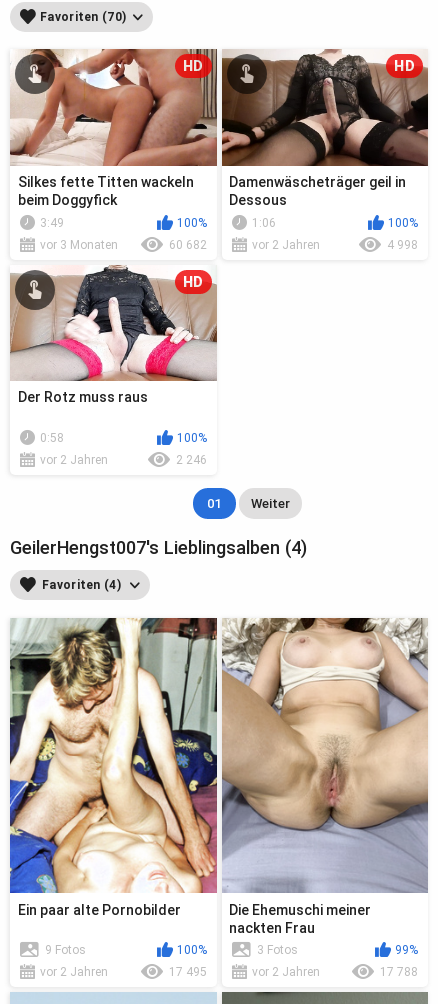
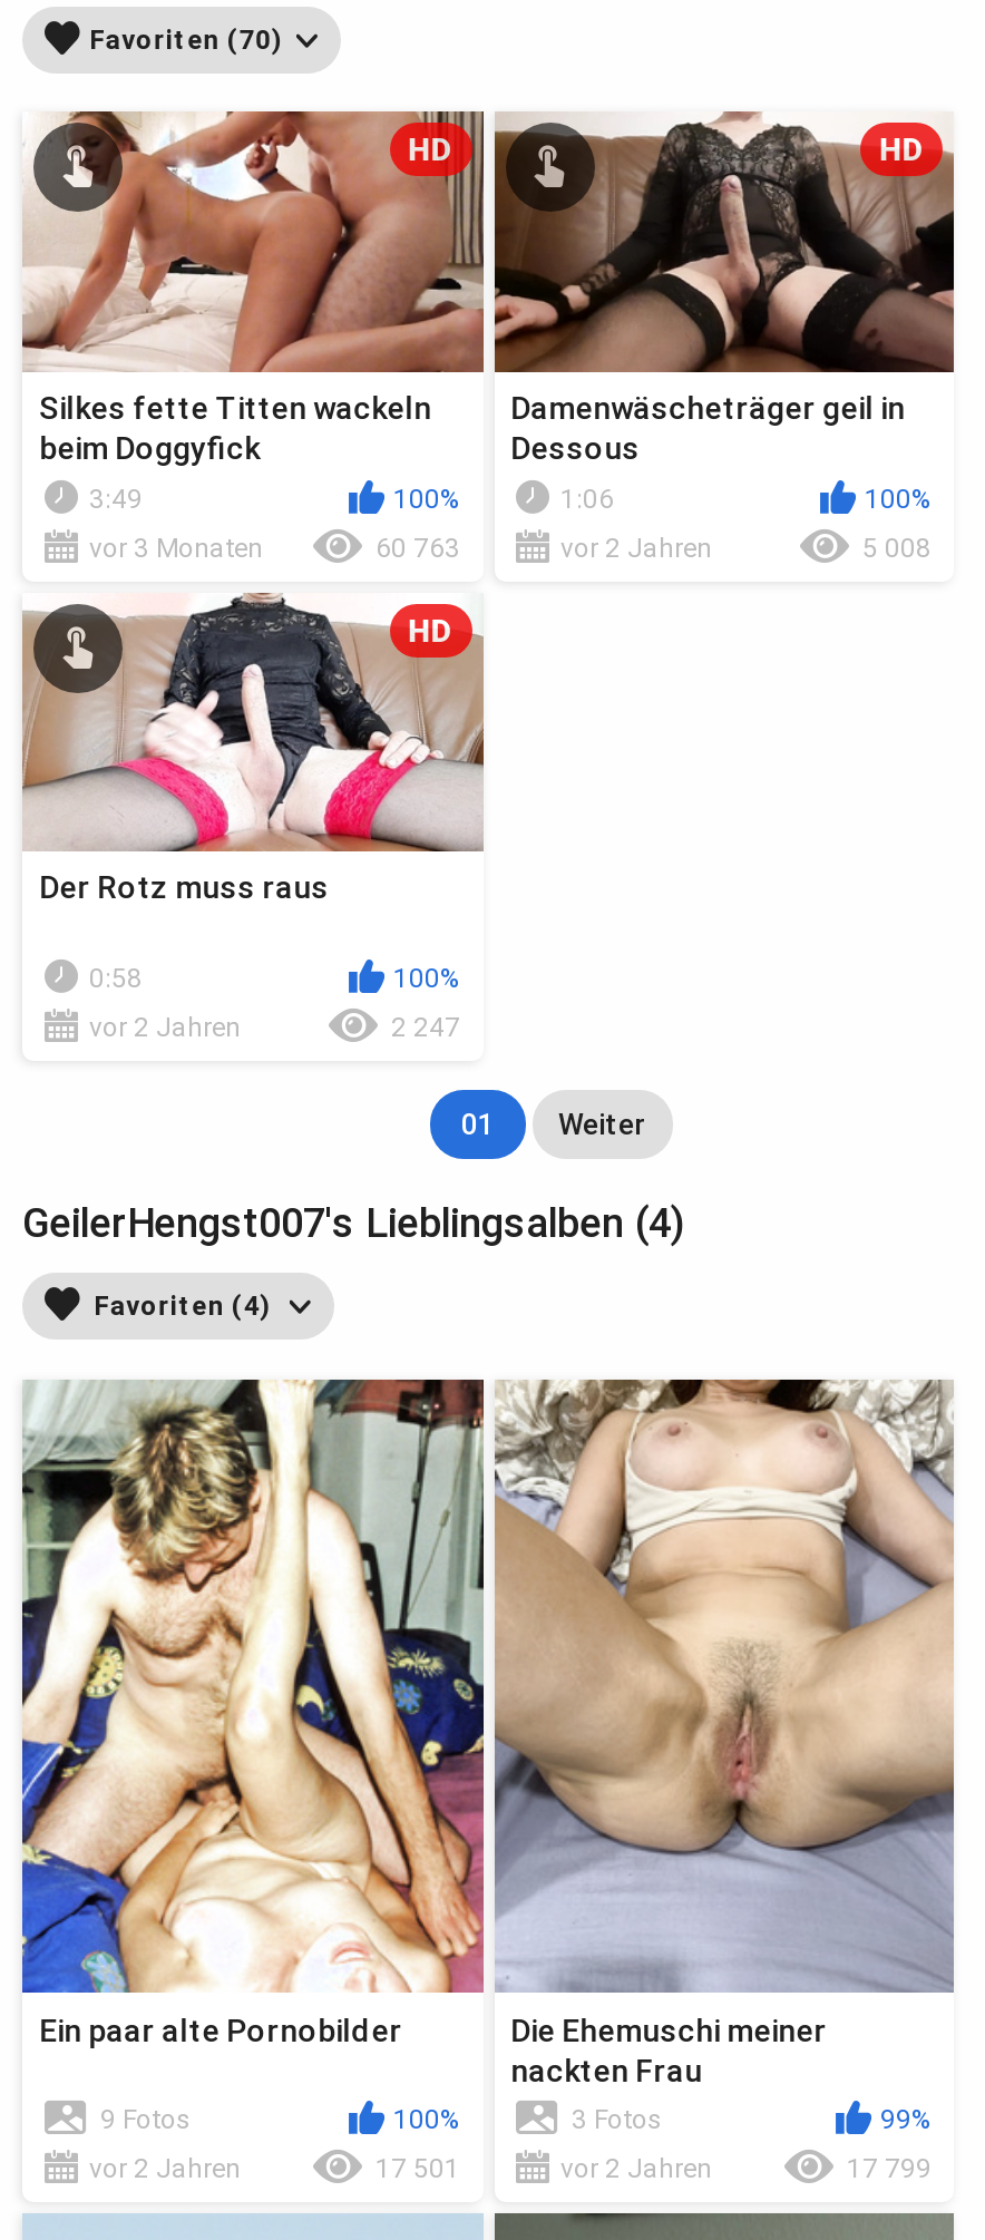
- 60 682
+ 60 763

- 4 998
+ 5 008

- 2 246
+ 2 247

- 17 495
+ 17 501

- 17 788
+ 17 799
